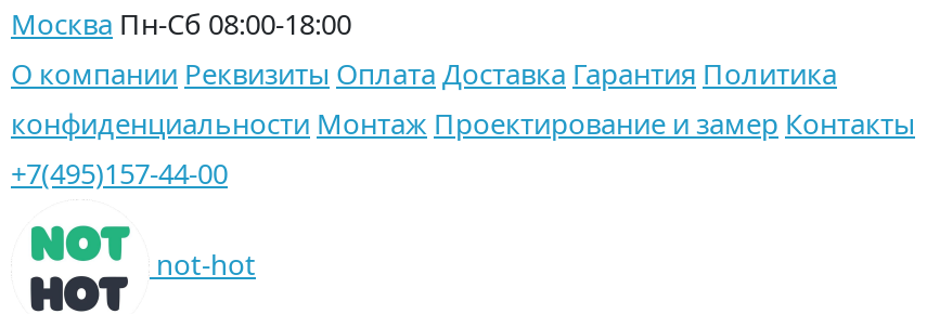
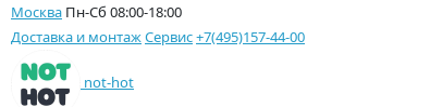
- О компании Реквизиты Оплата Доставка Гарантия Политика
- конфиденциальности Монтаж Проектирование и замер Контакты
- +7(495)157-44-00
+ Доставка и монтаж Сервис +7(495)157-44-00
